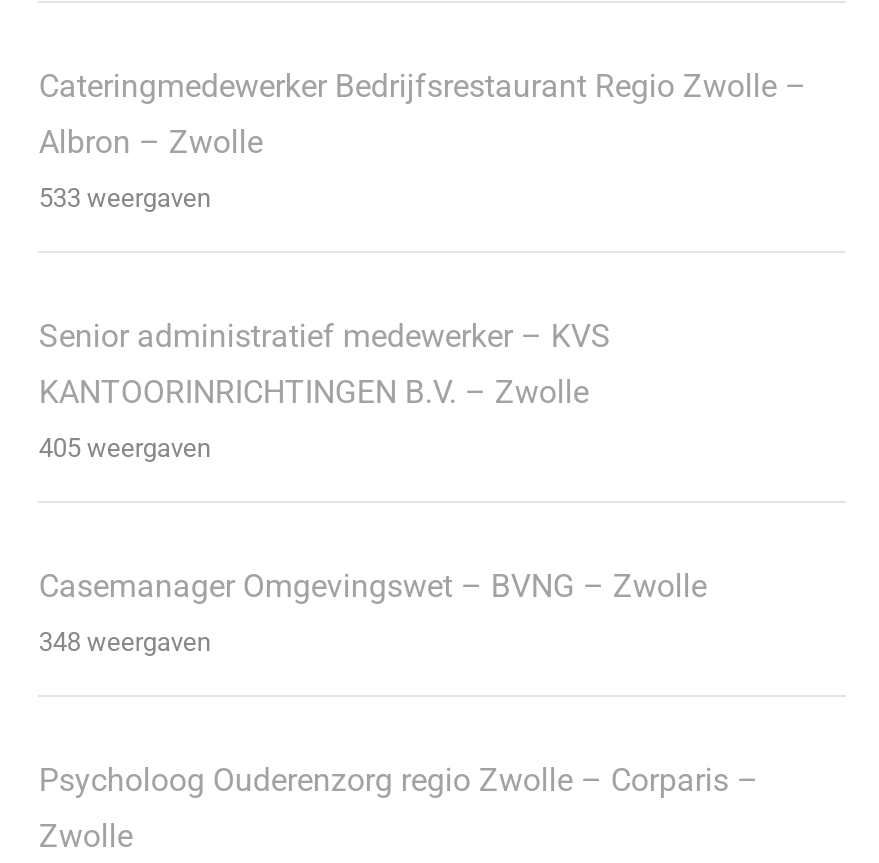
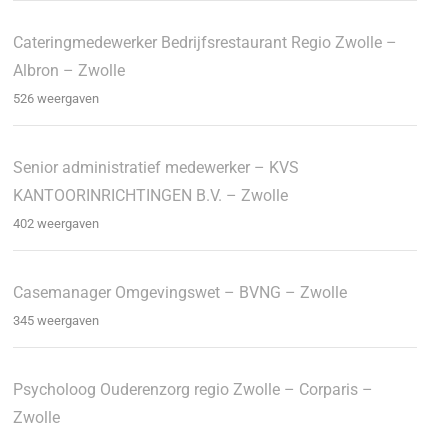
- 533 weergaven
+ 526 weergaven

- 405 weergaven
+ 402 weergaven

- 348 weergaven
+ 345 weergaven
